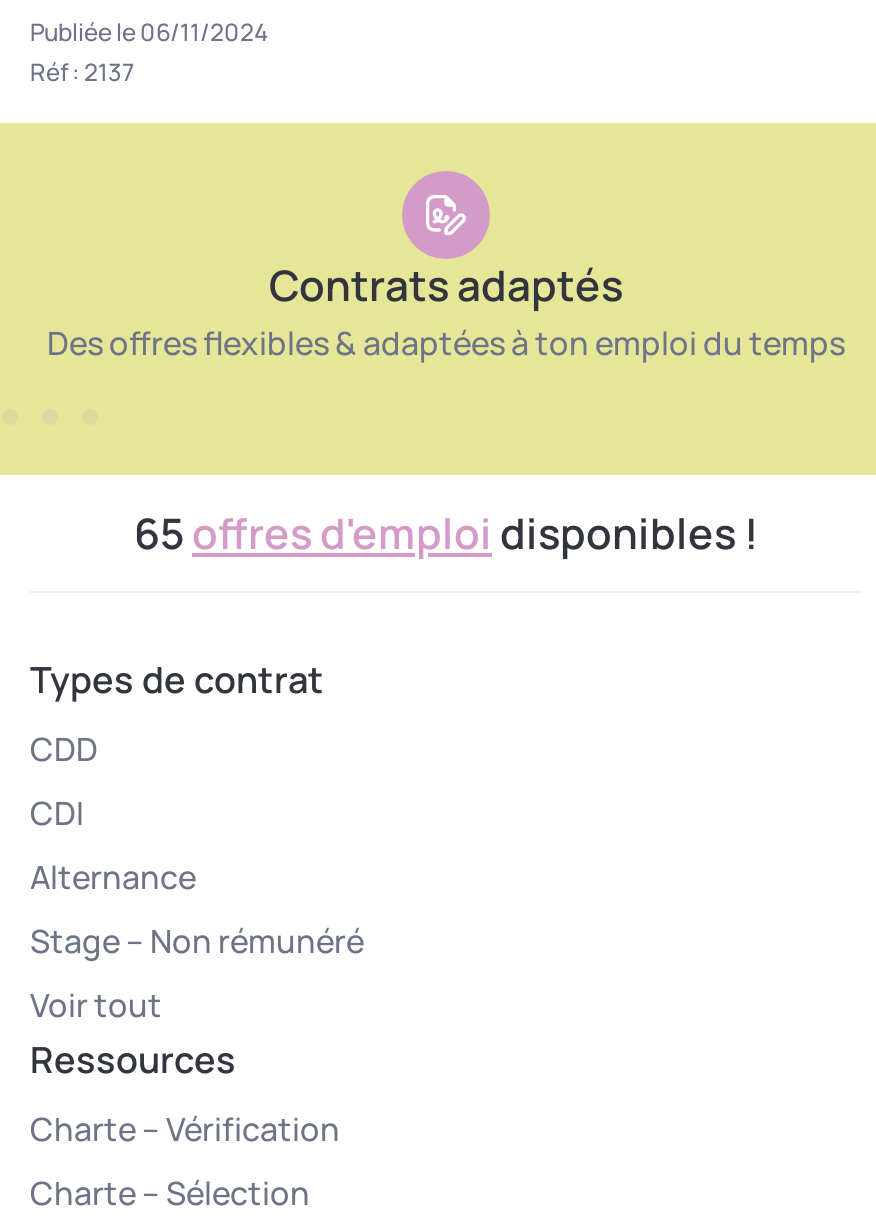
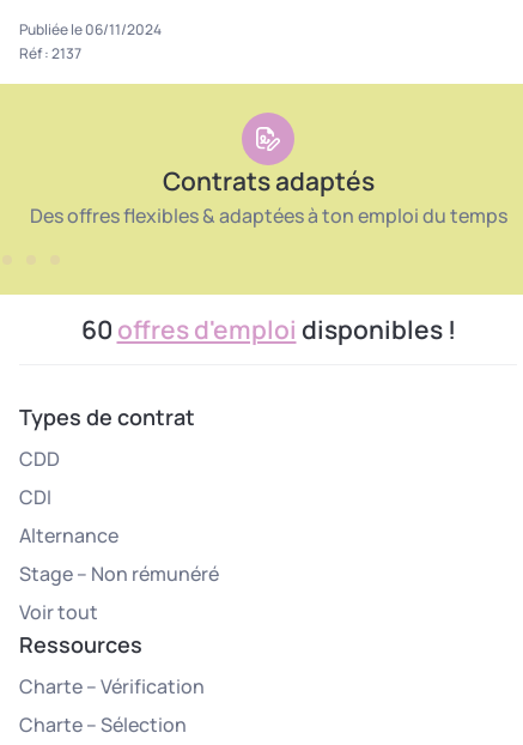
- 65 offres d'emploi disponibles !
+ 60 offres d'emploi disponibles !
